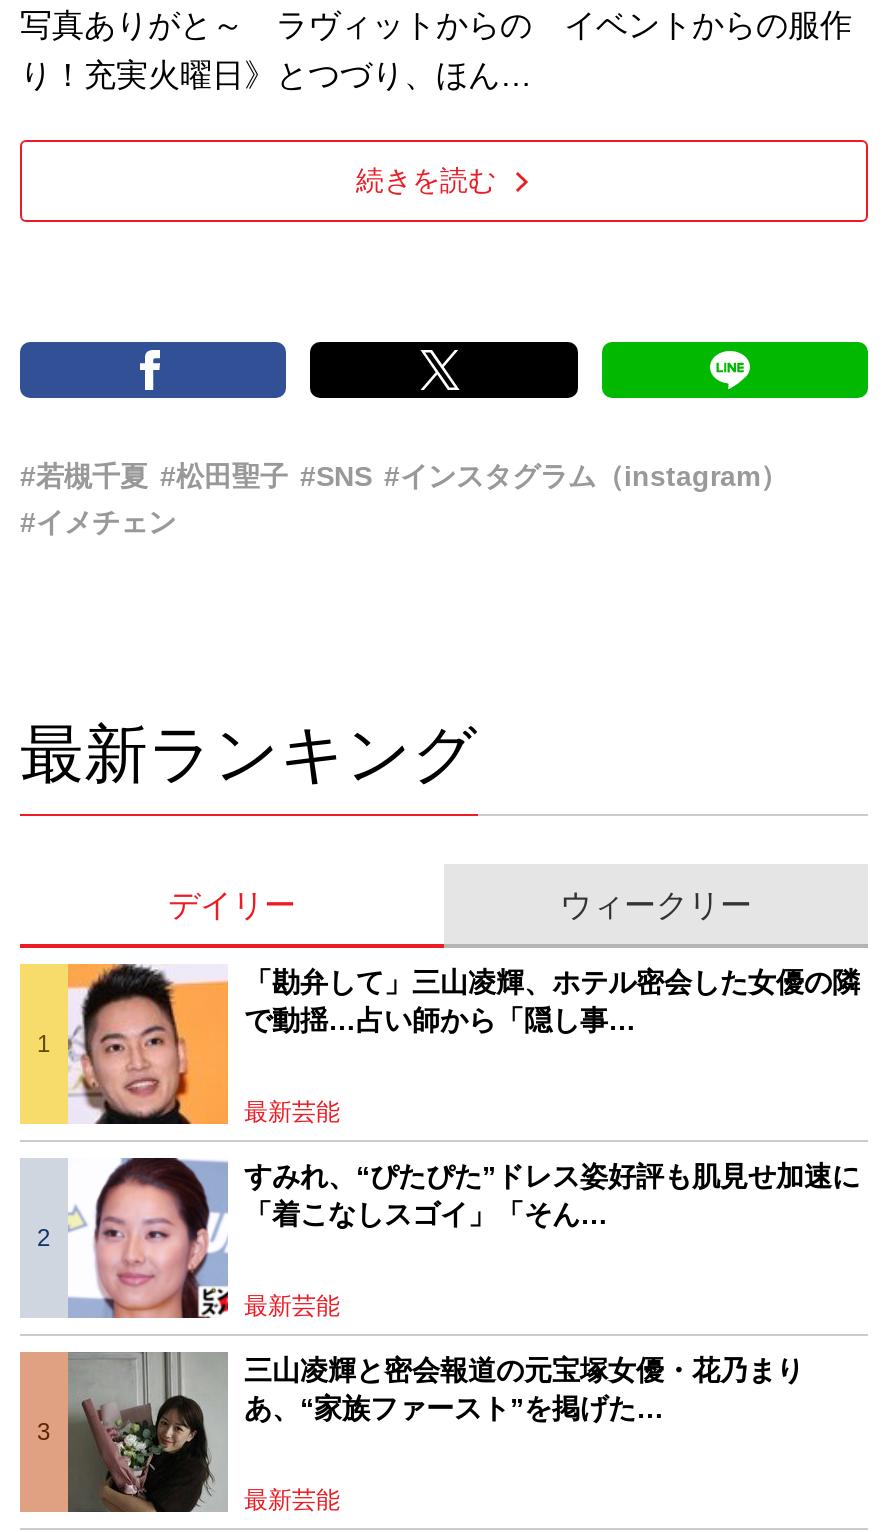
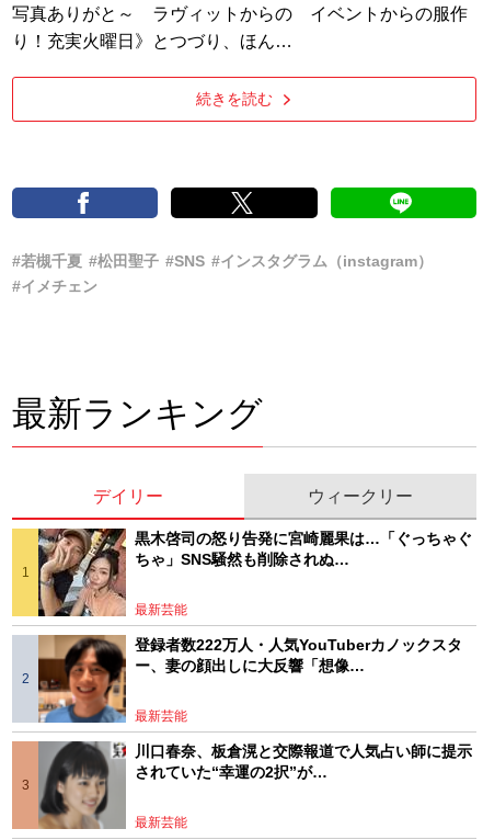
- [image]
- 「勘弁して」三山凌輝、ホテル密会した女優の隣
- で動揺…占い師から「隠し事…
+ [image]
+ 黒木啓司の怒り告発に宮崎麗果は…「ぐっちゃぐ
+ ちゃ」SNS騒然も削除されぬ…

- [image]
- すみれ、“ぴたぴた”ドレス姿好評も肌見せ加速に
- 「着こなしスゴイ」「そん…
+ [image]
+ 登録者数222万人・人気YouTuberカノックスタ
+ ー、妻の顔出しに大反響「想像…

- [image]
- 三山凌輝と密会報道の元宝塚女優・花乃まり
- あ、“家族ファースト”を掲げた…
+ [image]
+ 川口春奈、板倉滉と交際報道で人気占い師に提示
+ されていた“幸運の2択”が…
